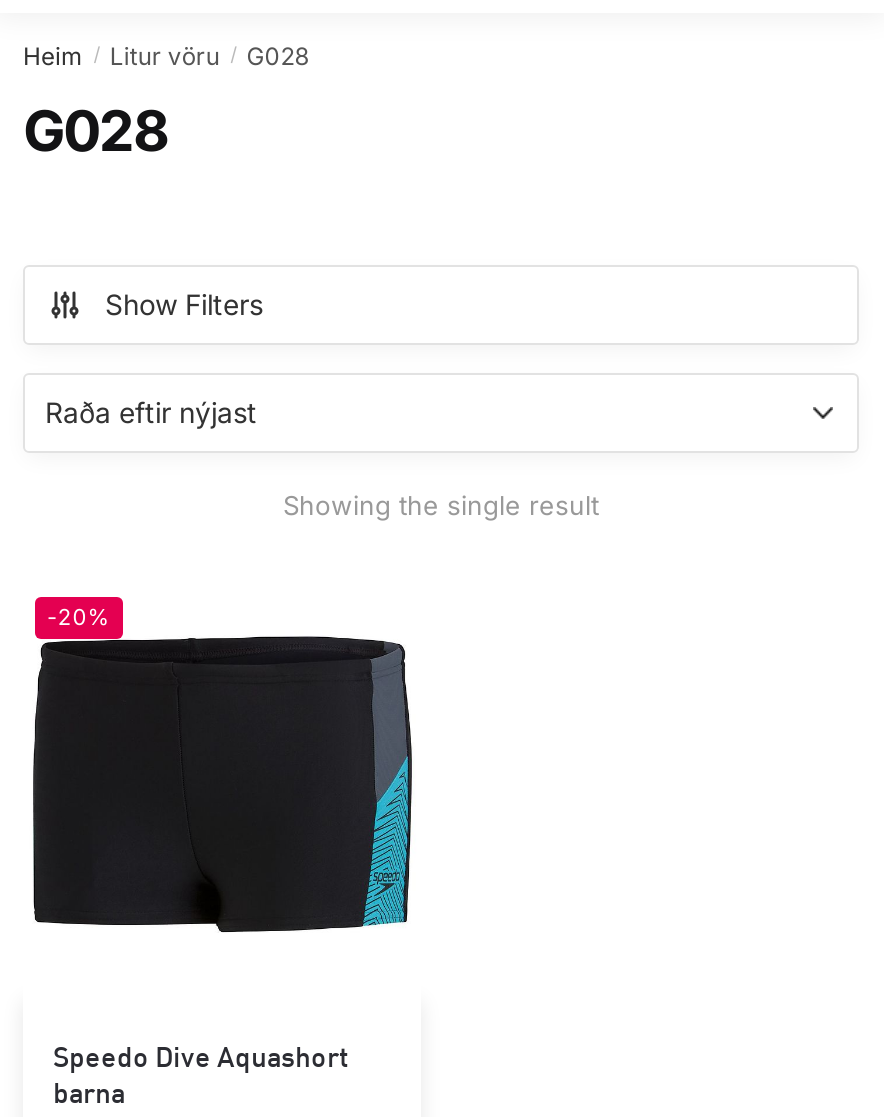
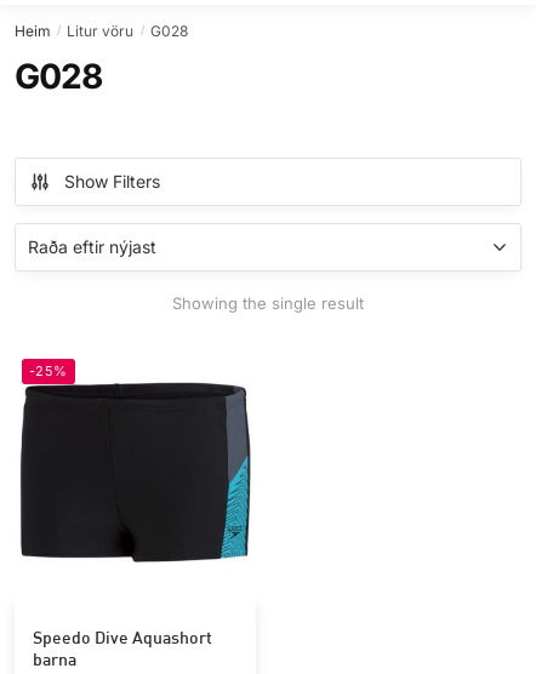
- -20%
+ -25%
